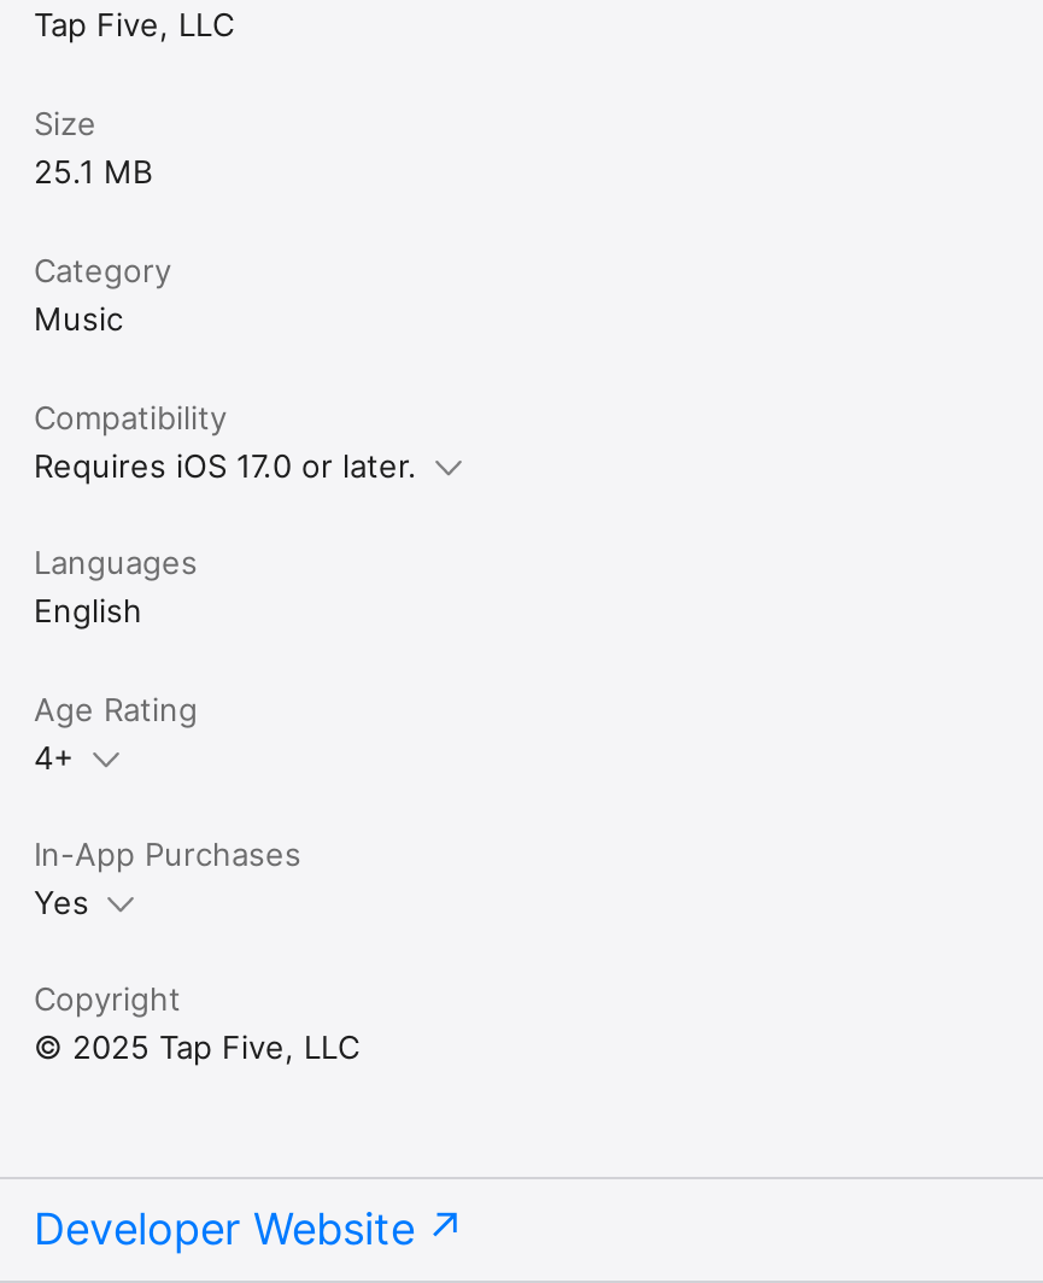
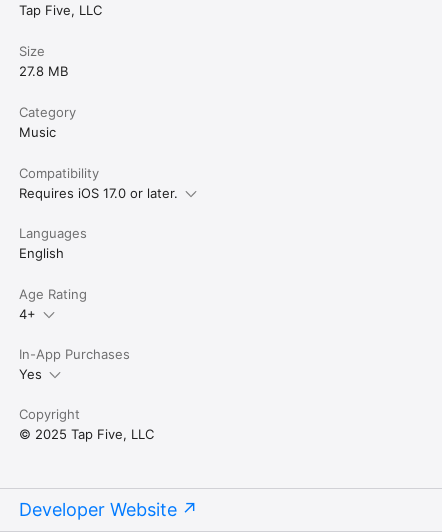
- 25.1 MB
+ 27.8 MB
